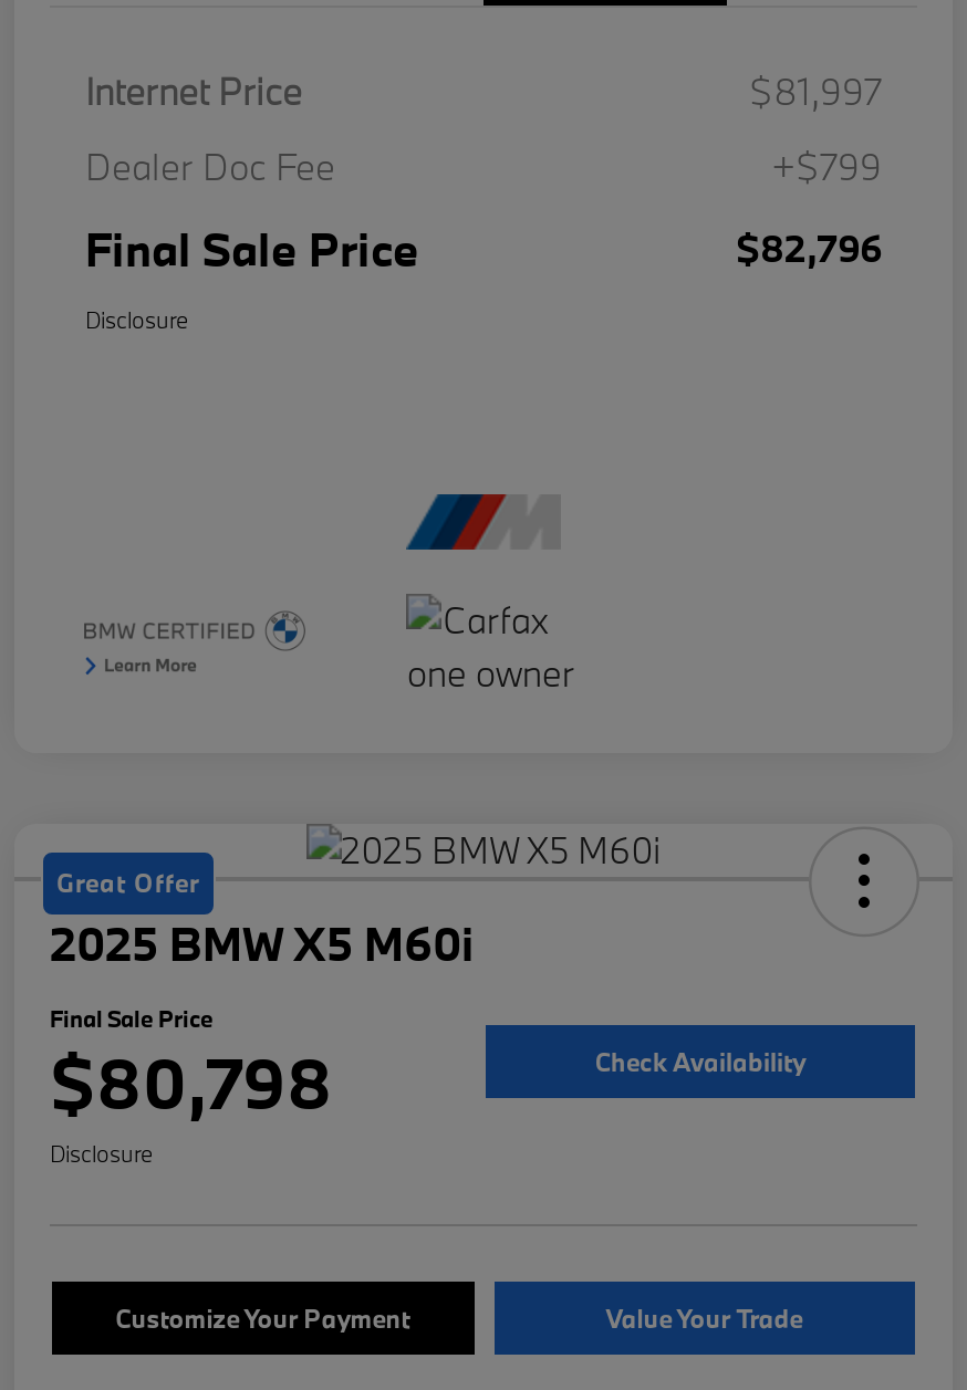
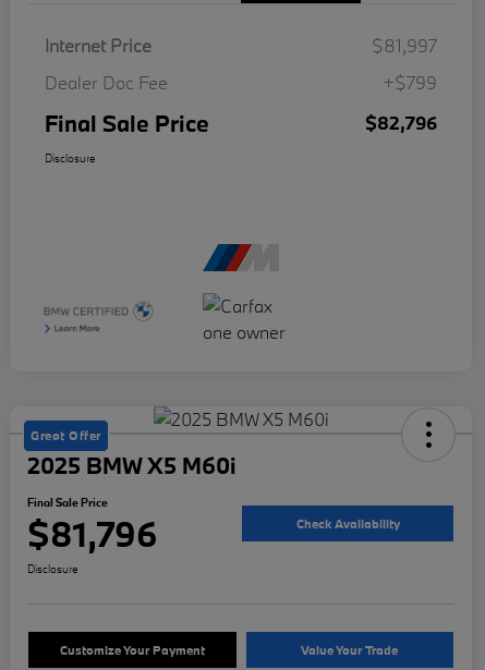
- $80,798
+ $81,796
